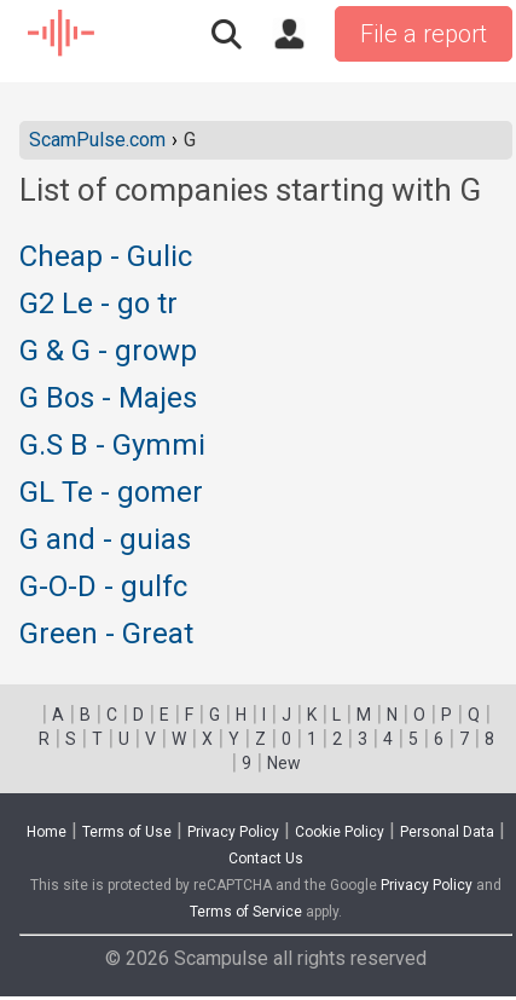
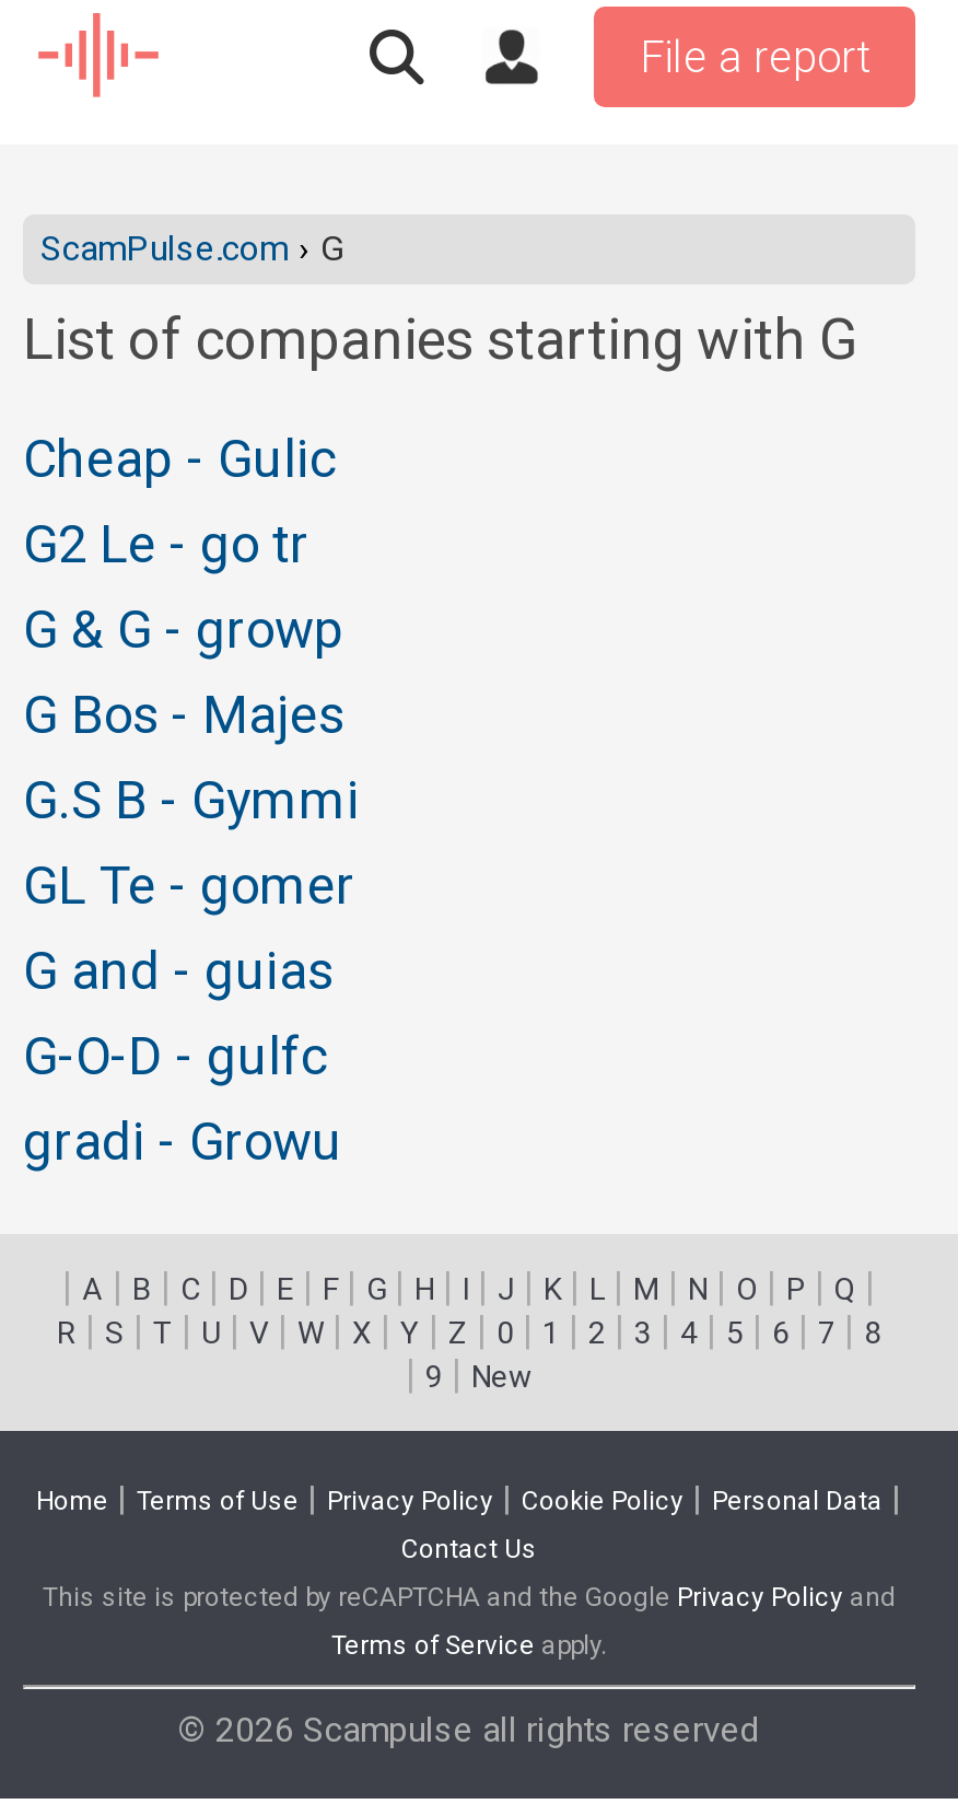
- Green - Great
+ gradi - Growu
